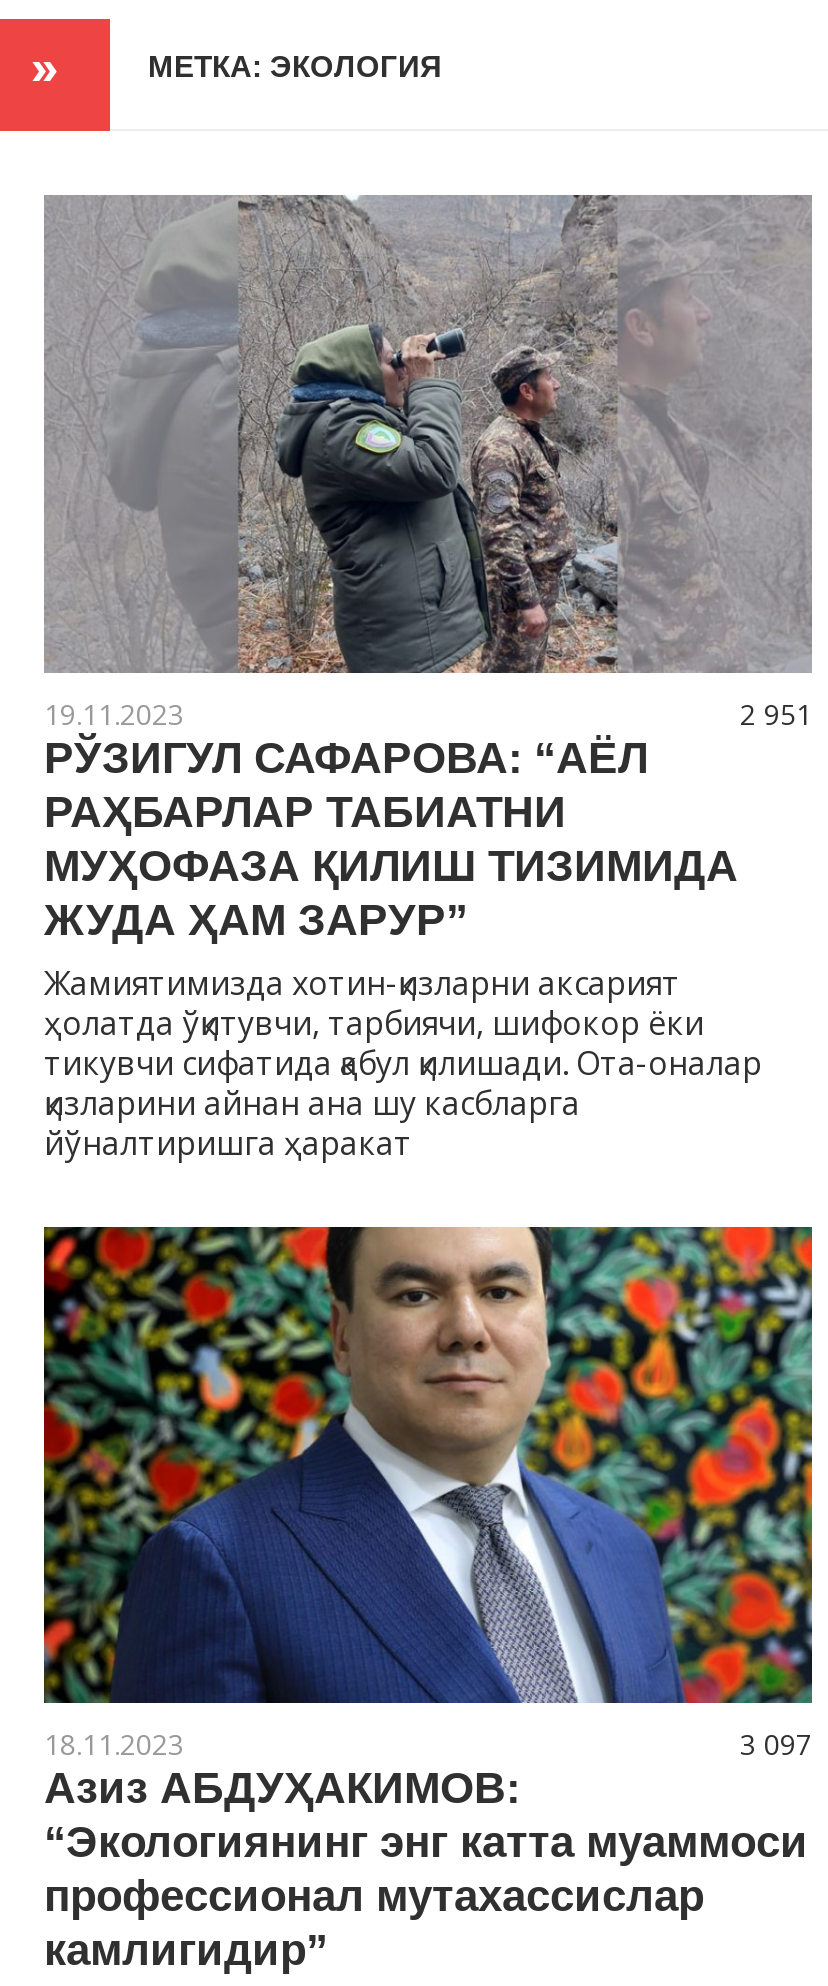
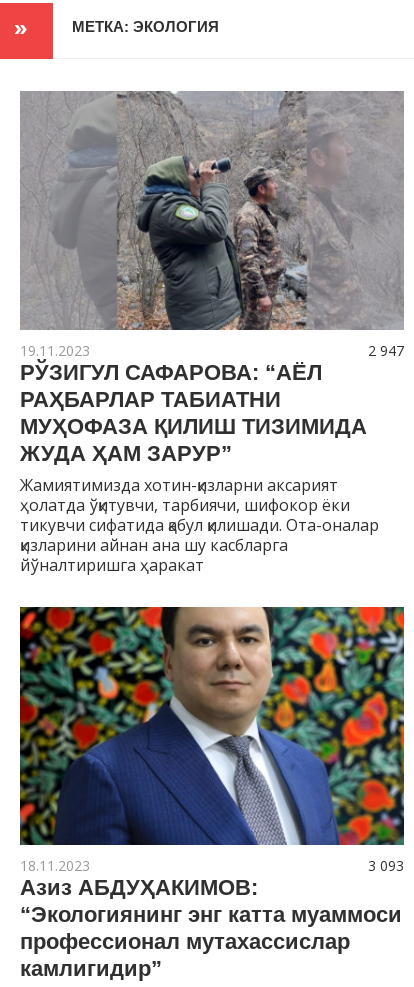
- 2 951
+ 2 947

- 3 097
+ 3 093
